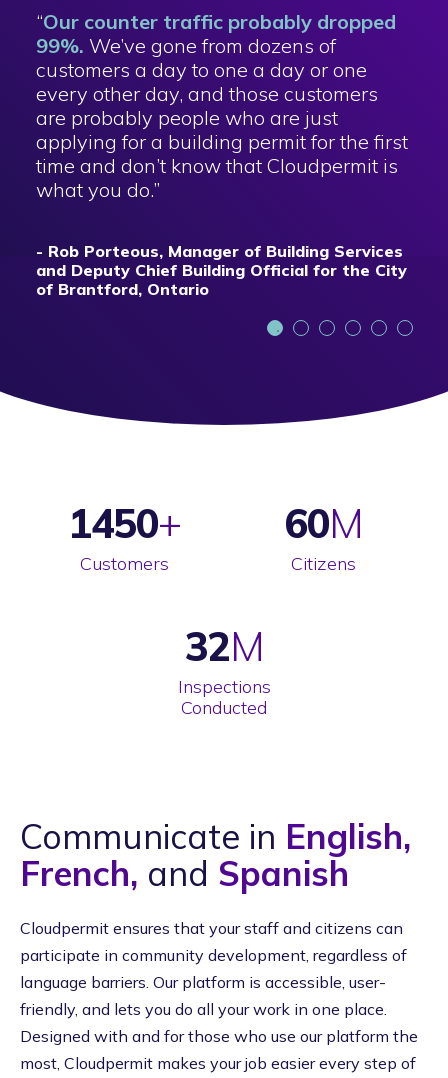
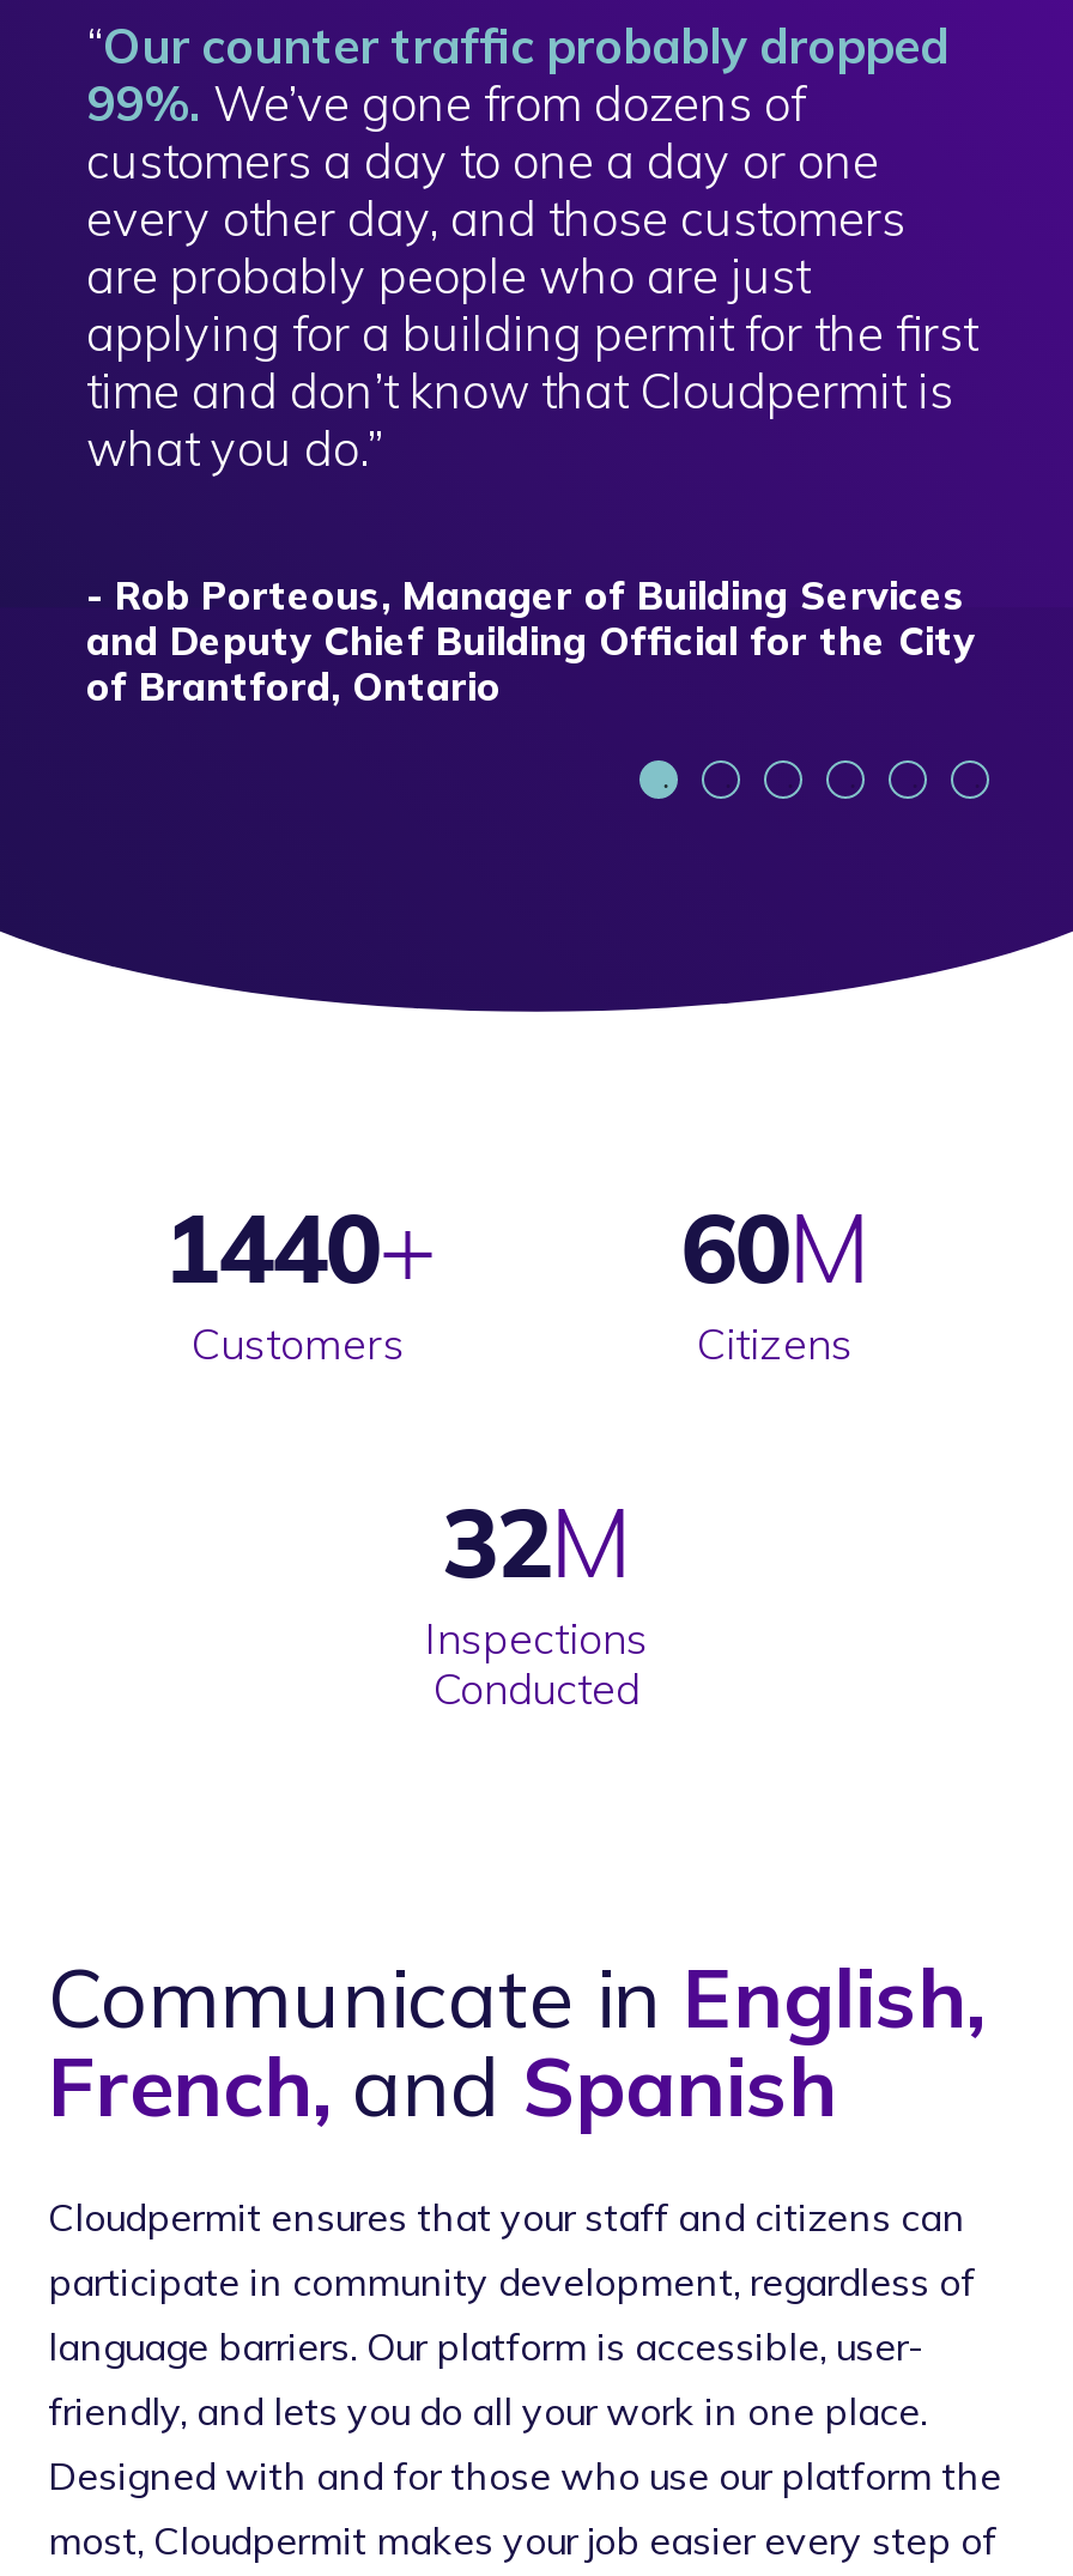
- 1450
+ 1440
